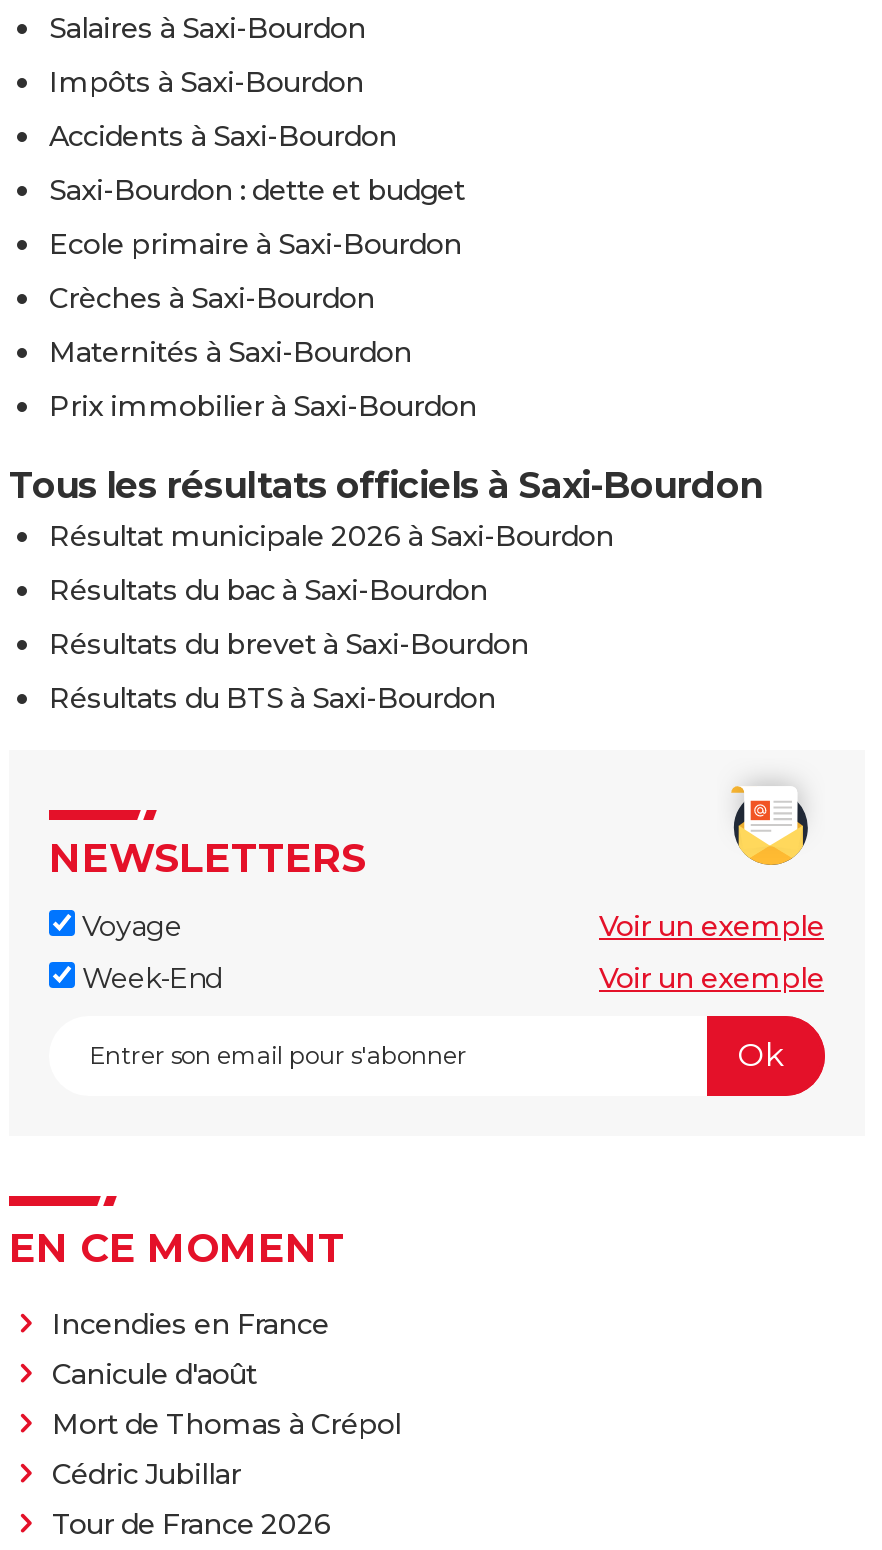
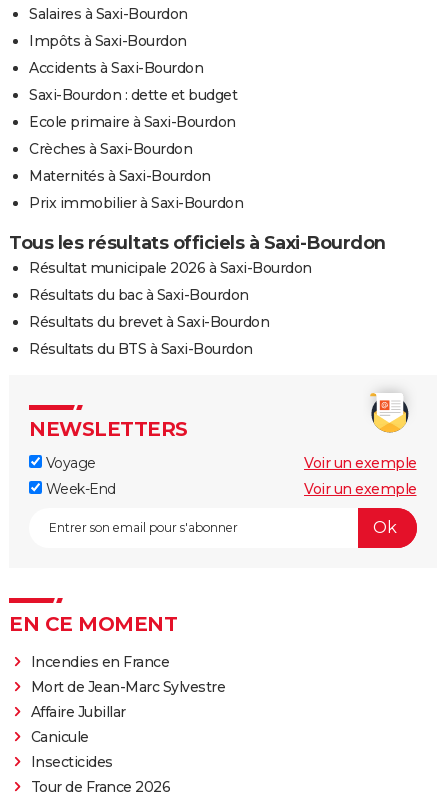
- Canicule d'août
- Mort de Thomas à Crépol
- Cédric Jubillar
+ Mort de Jean-Marc Sylvestre
+ Affaire Jubillar
+ Canicule
+ Insecticides
